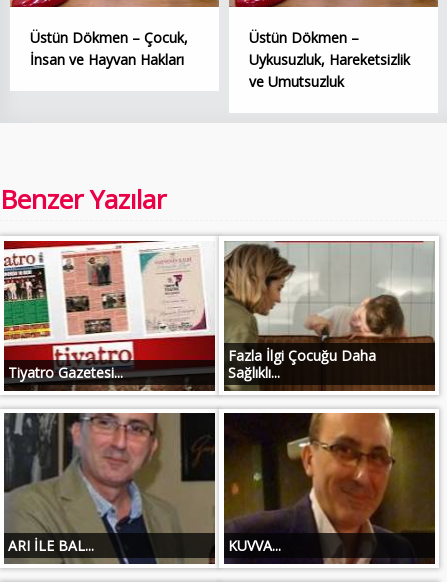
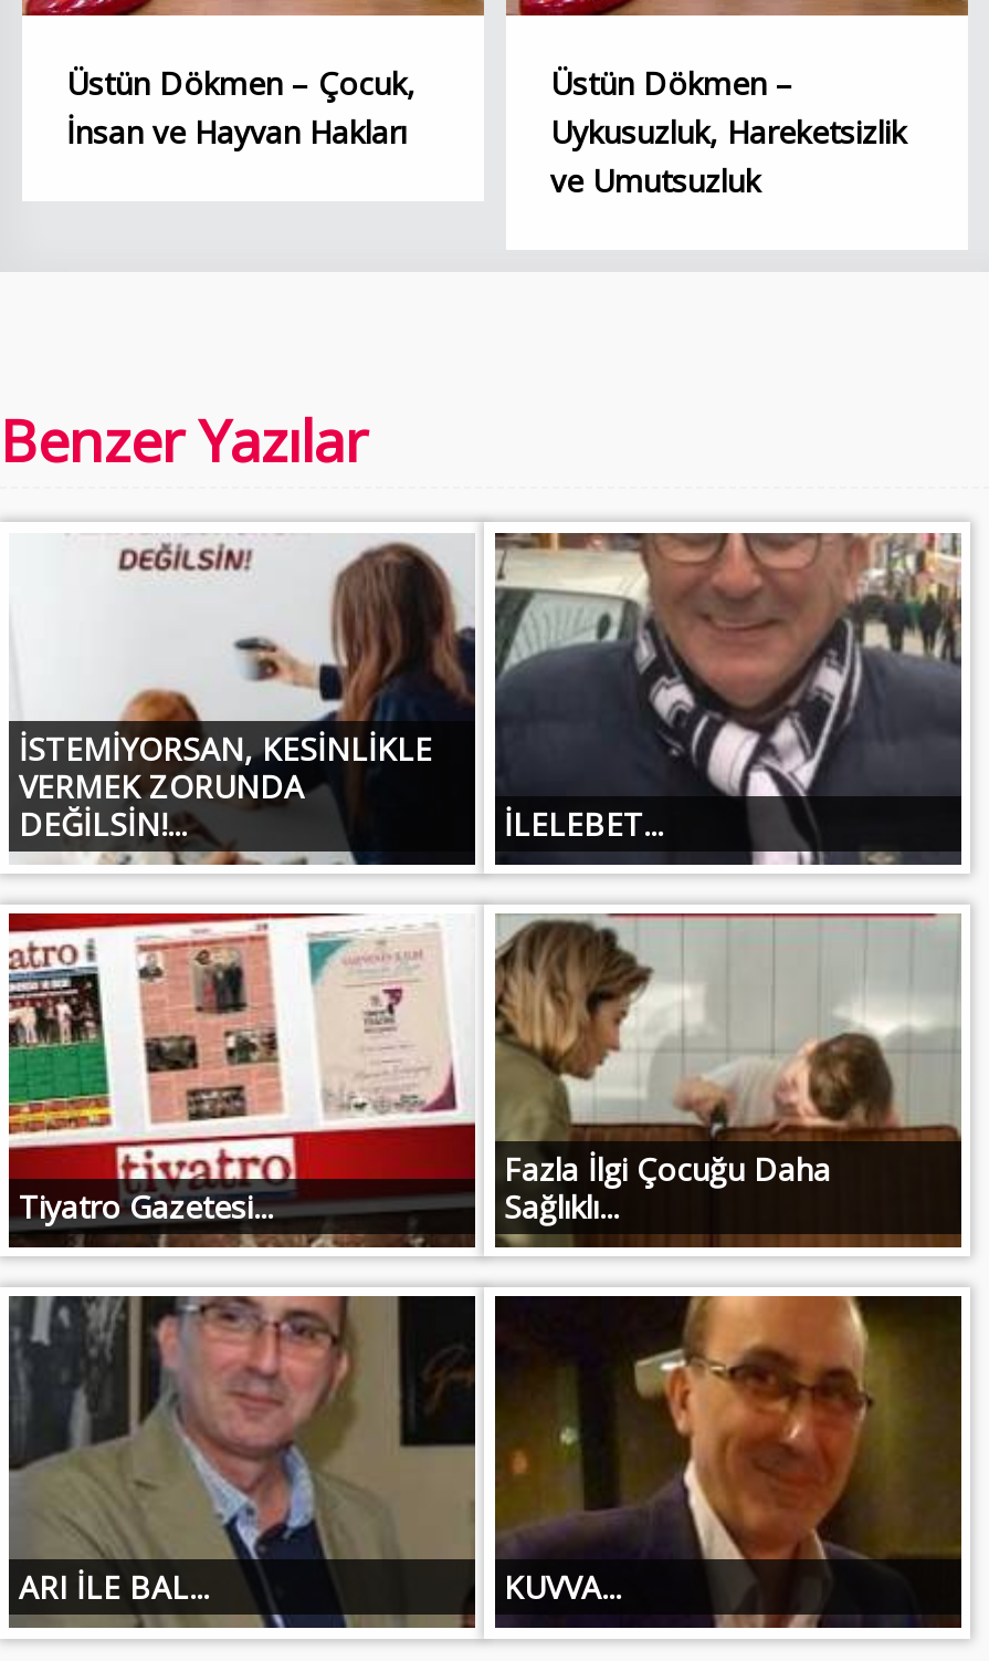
+ [image]
+ İSTEMİYORSAN, KESİNLİKLE
+ VERMEK ZORUNDA
+ DEĞİLSİN!...
+ İLELEBET...

+ [image]
